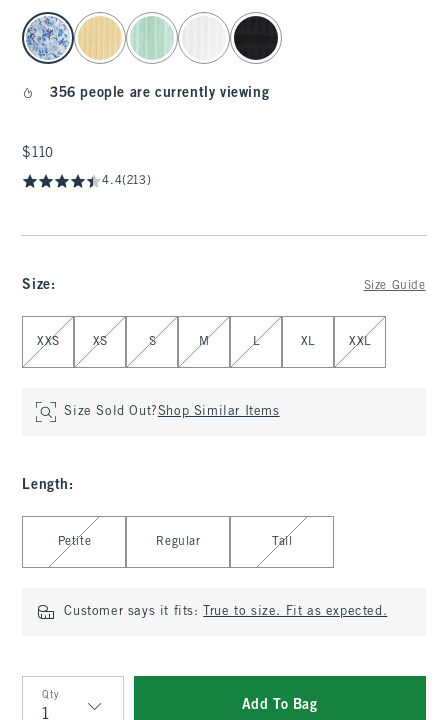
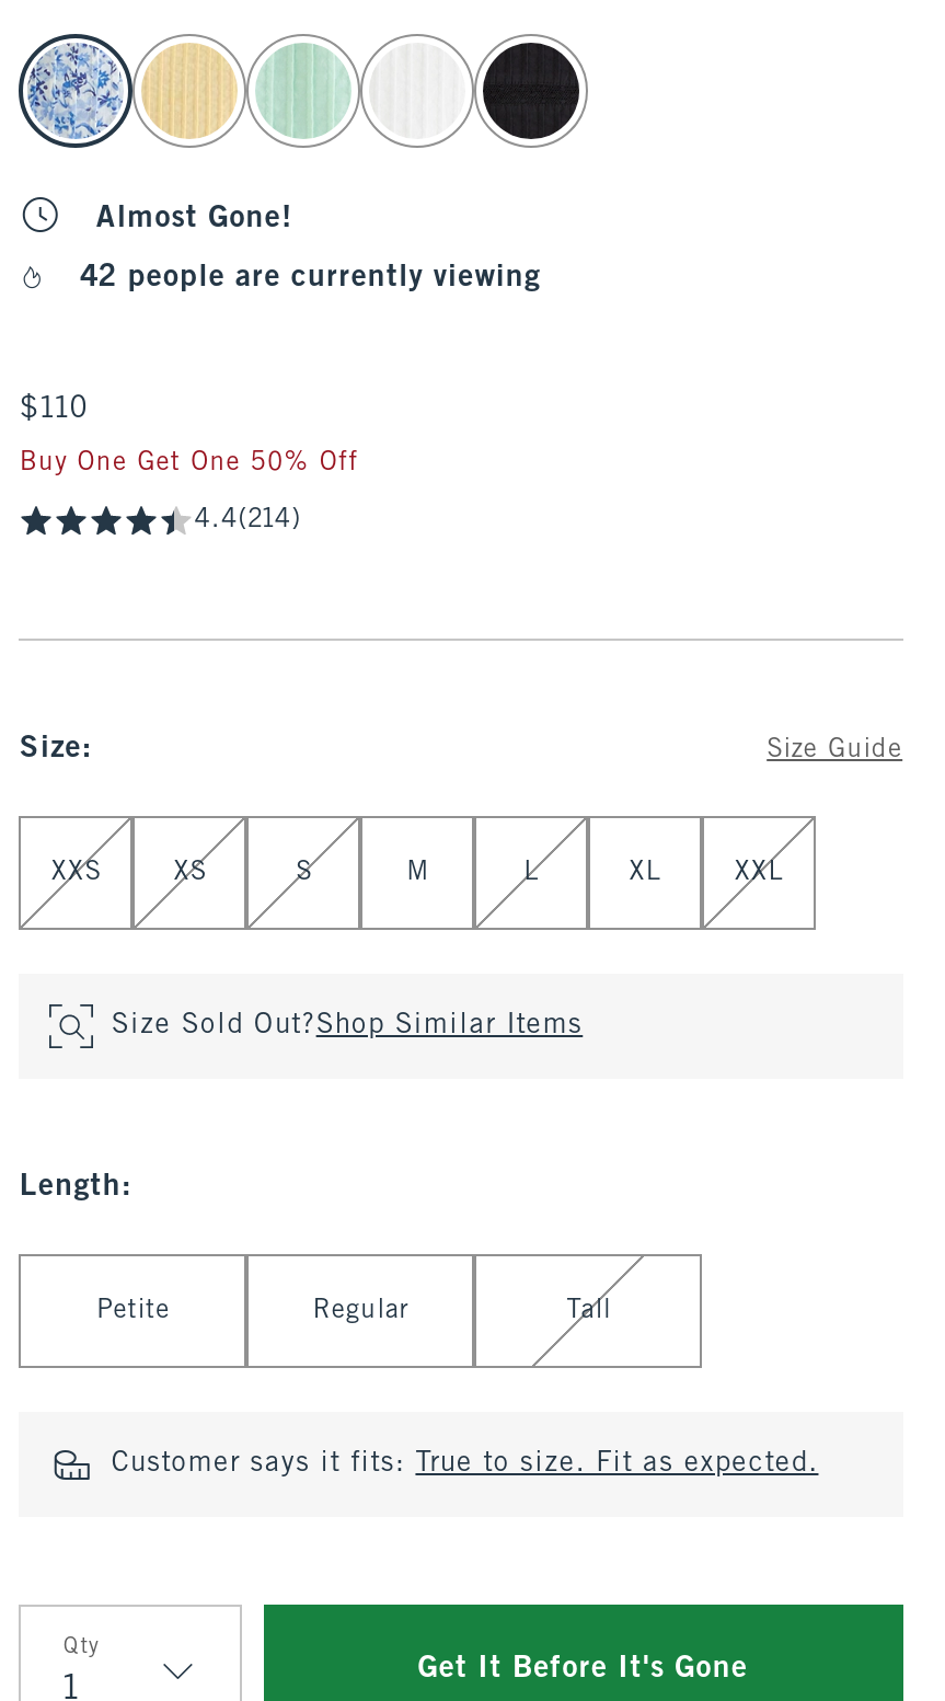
- 356 people are currently viewing
+ Almost Gone!
+ 42 people are currently viewing

- 4.4(213)
+ Buy One Get One 50% Off
+ 4.4(214)

- Add To Bag
+ Get It Before It's Gone
